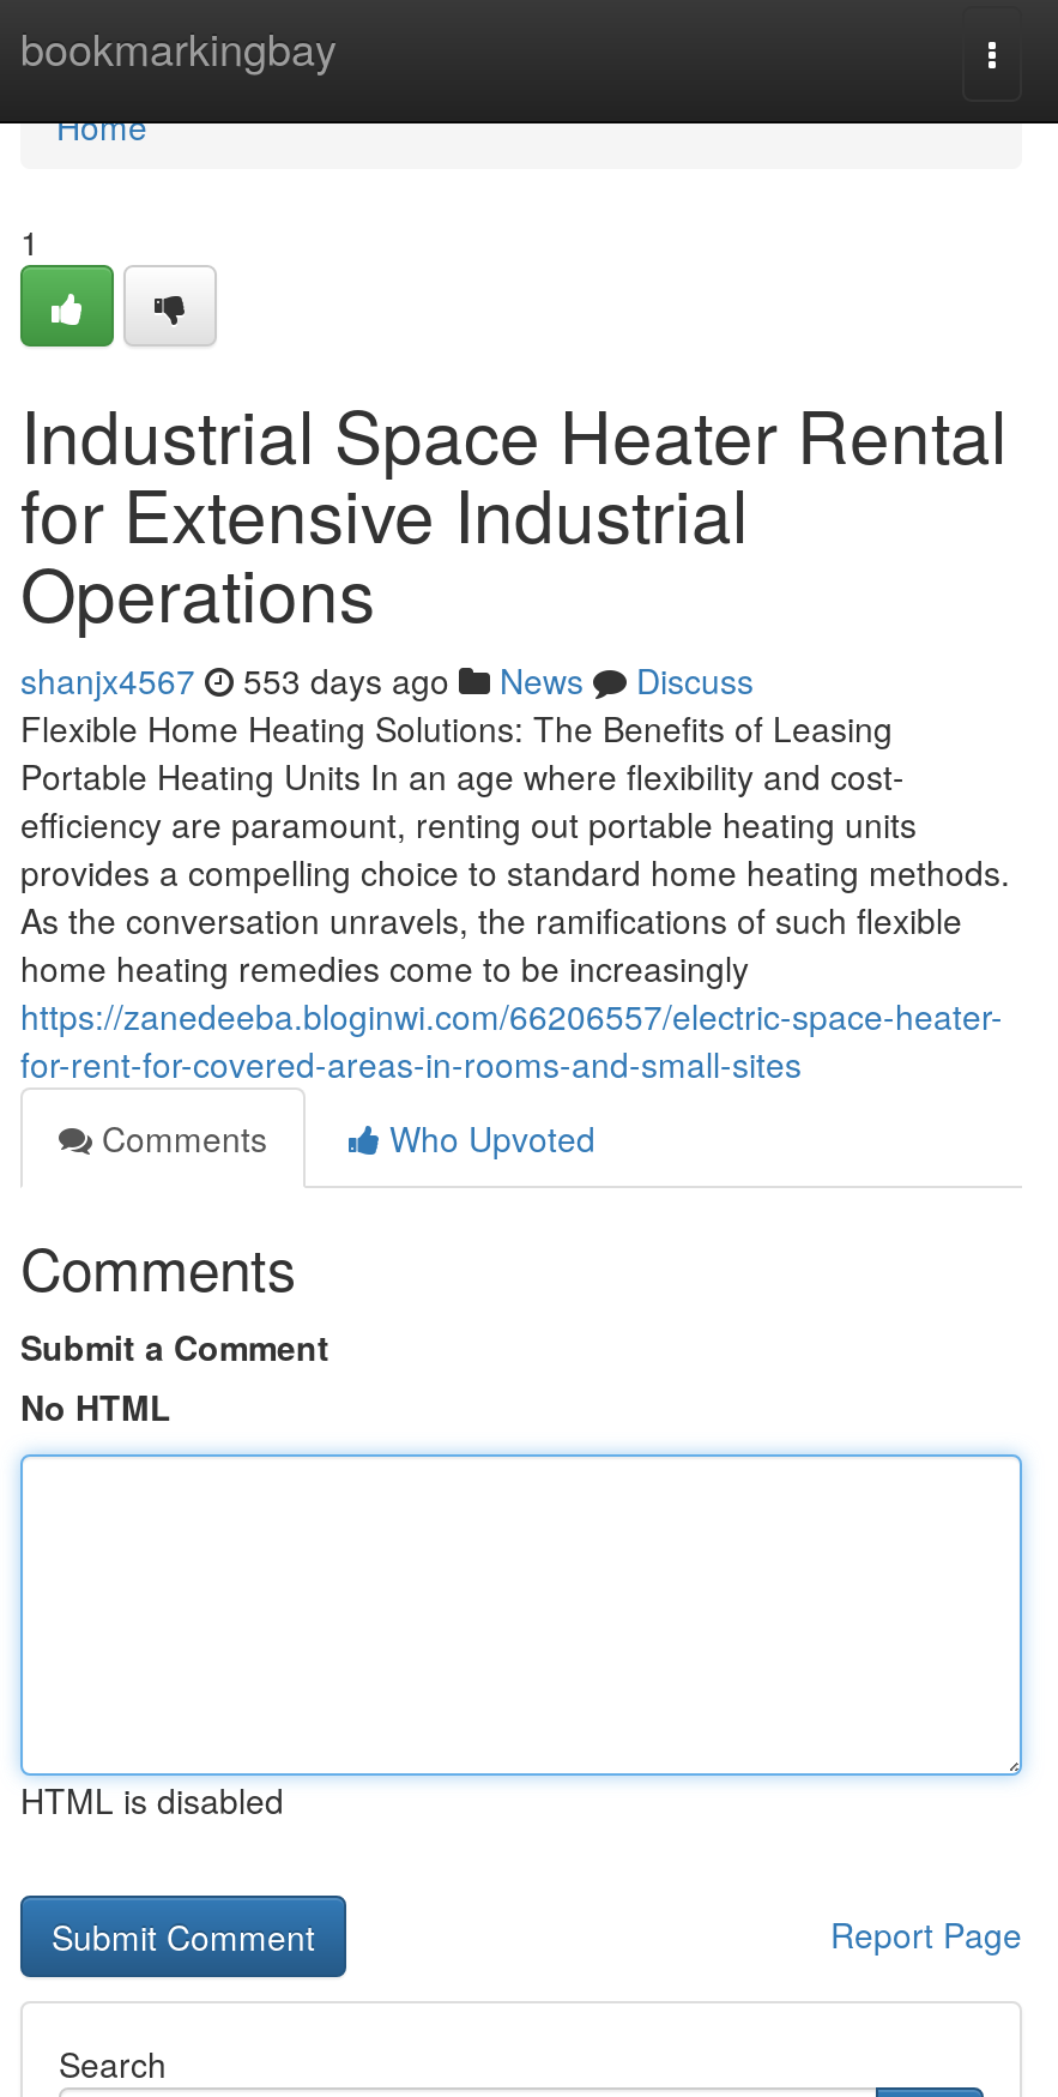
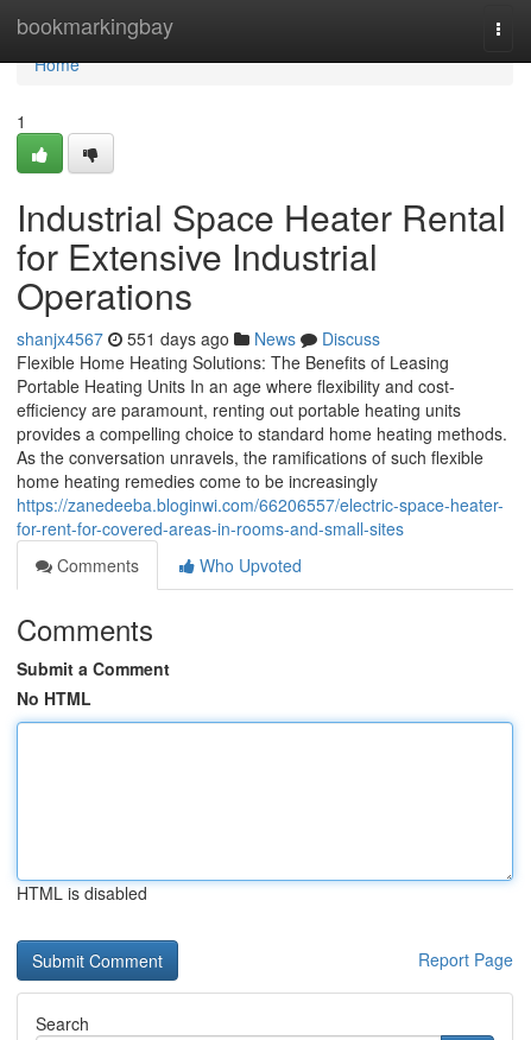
- shanjx4567 553 days ago News Discuss
+ shanjx4567 551 days ago News Discuss
